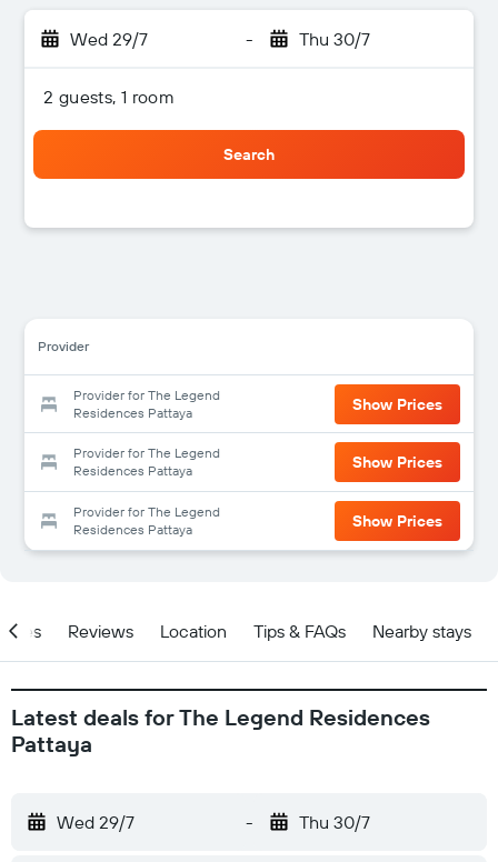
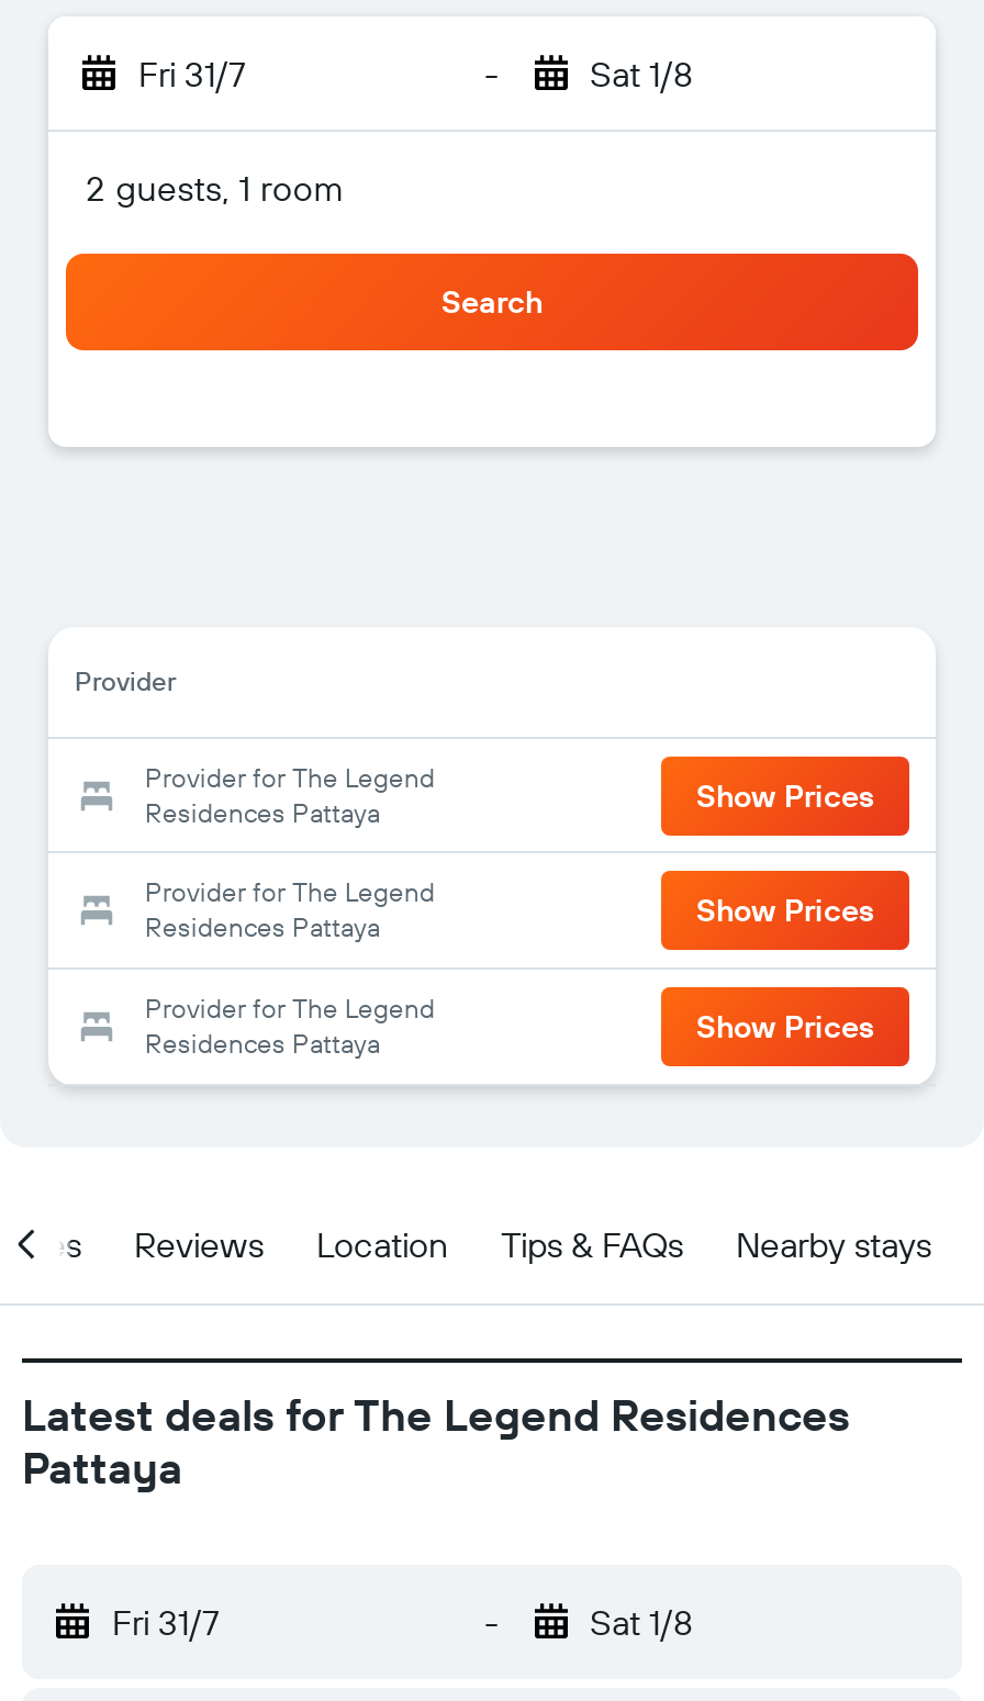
- Wed 29/7
+ Fri 31/7

- Thu 30/7
+ Sat 1/8

- Wed 29/7
+ Fri 31/7

- Thu 30/7
+ Sat 1/8
